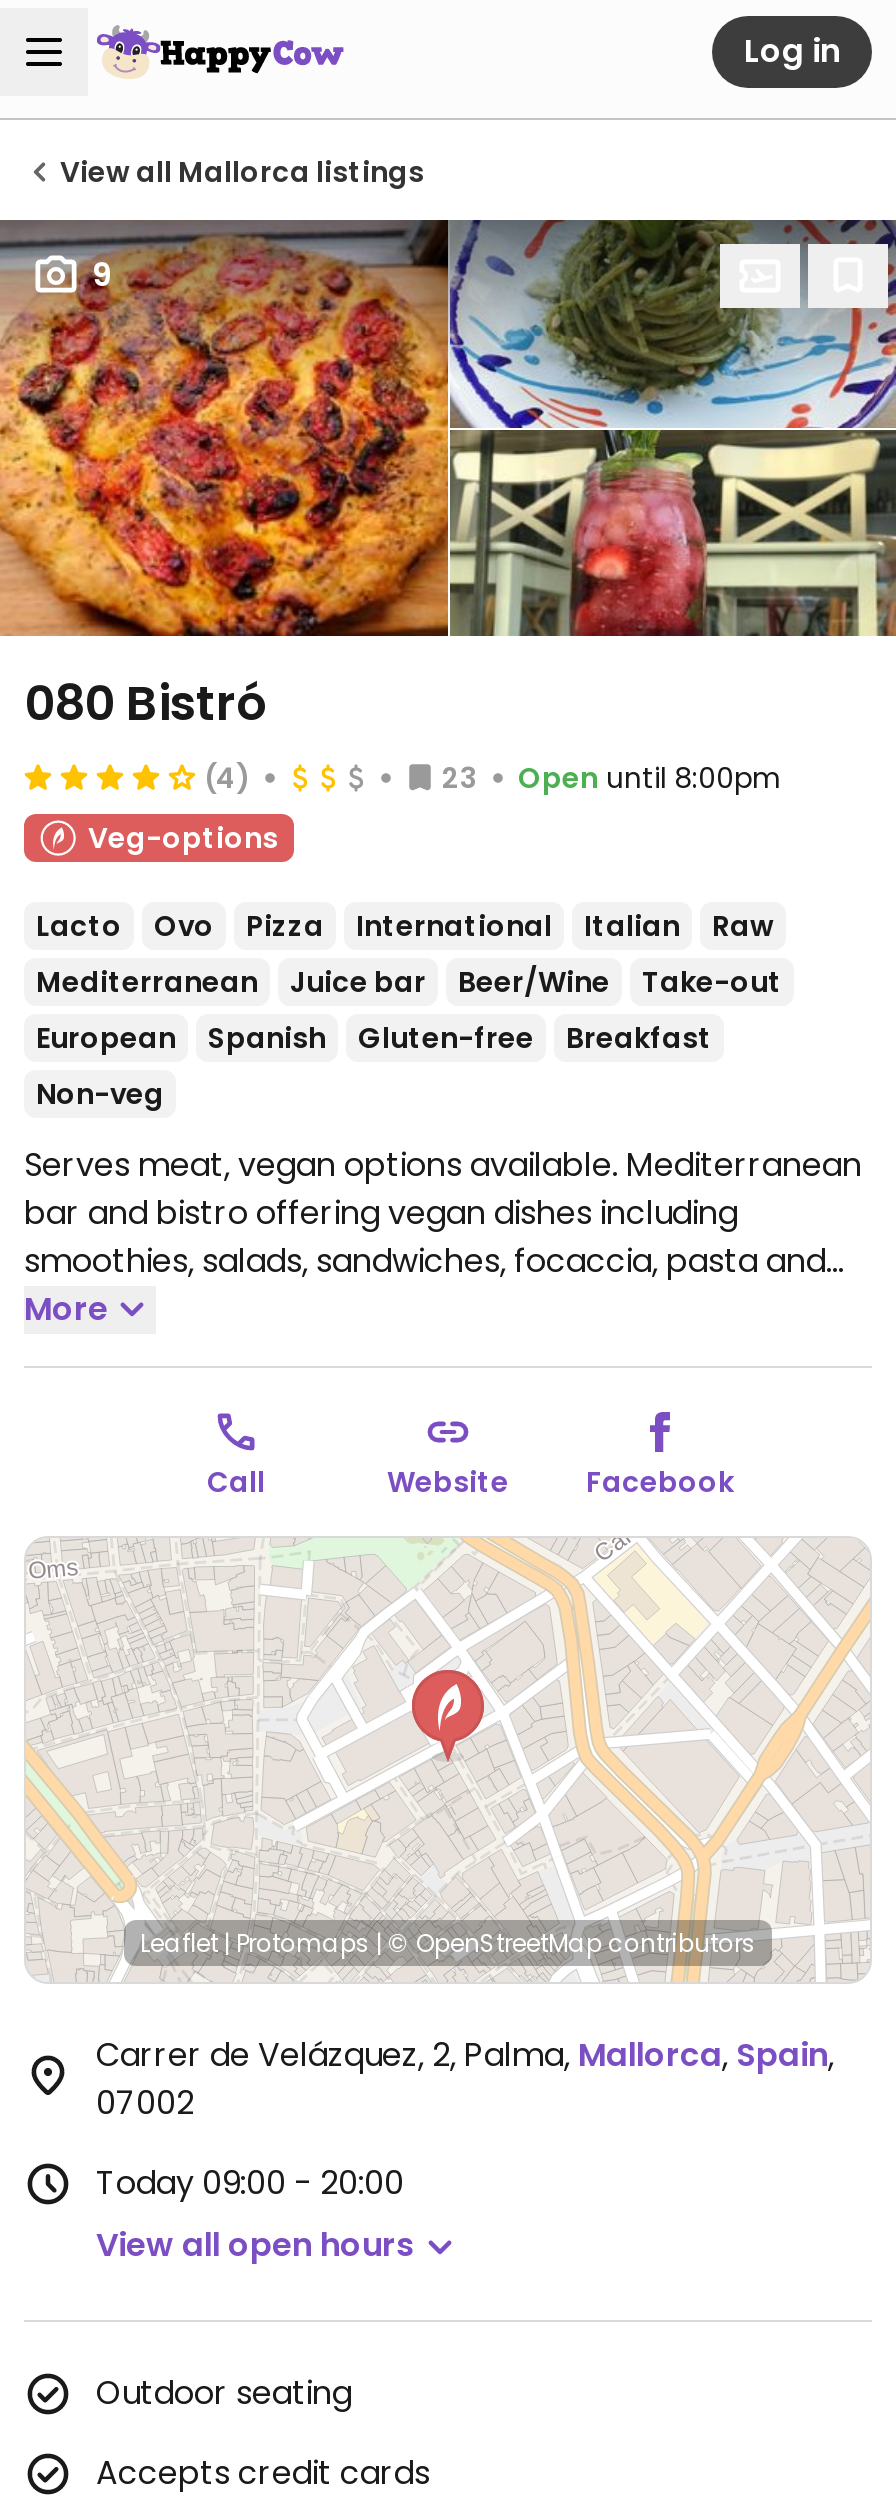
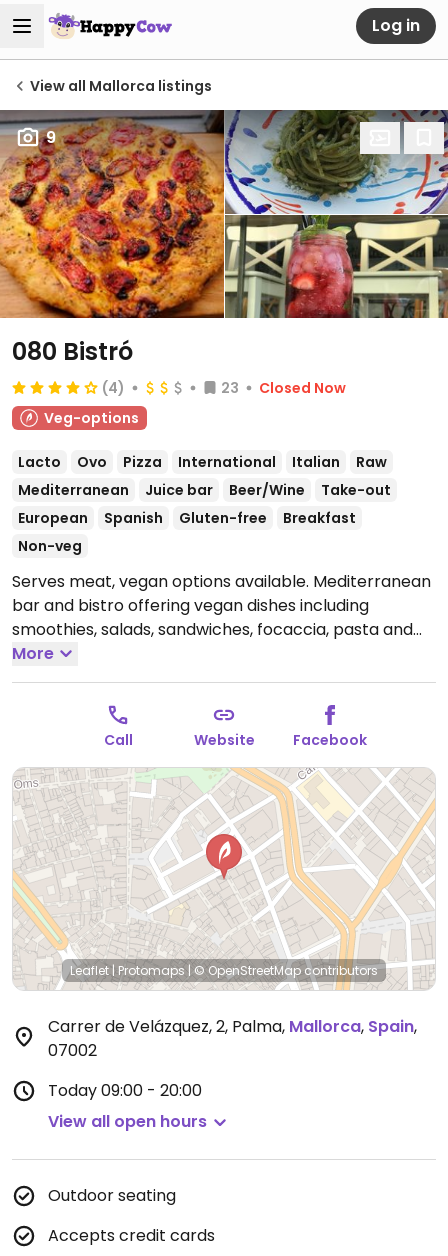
- Open until 8:00pm
+ Closed Now
